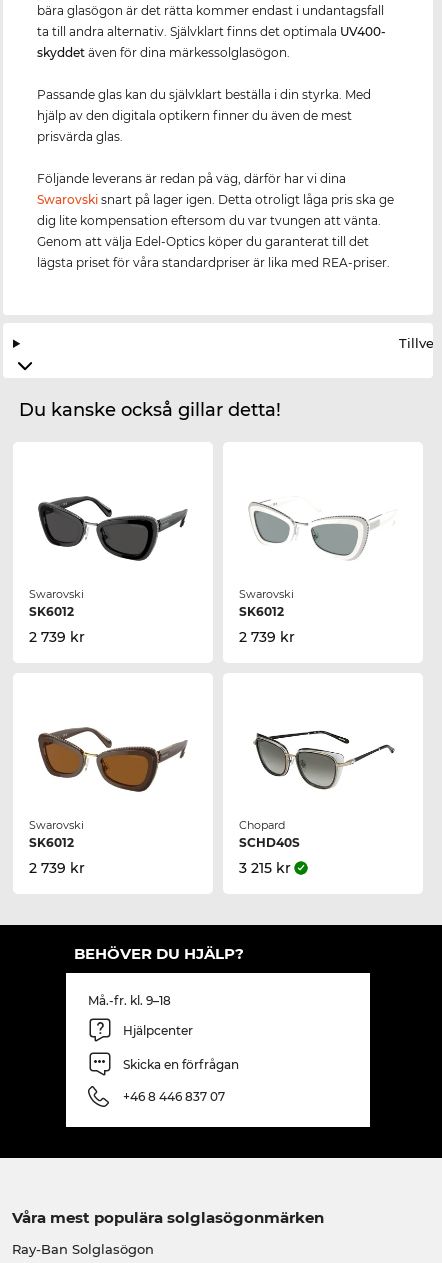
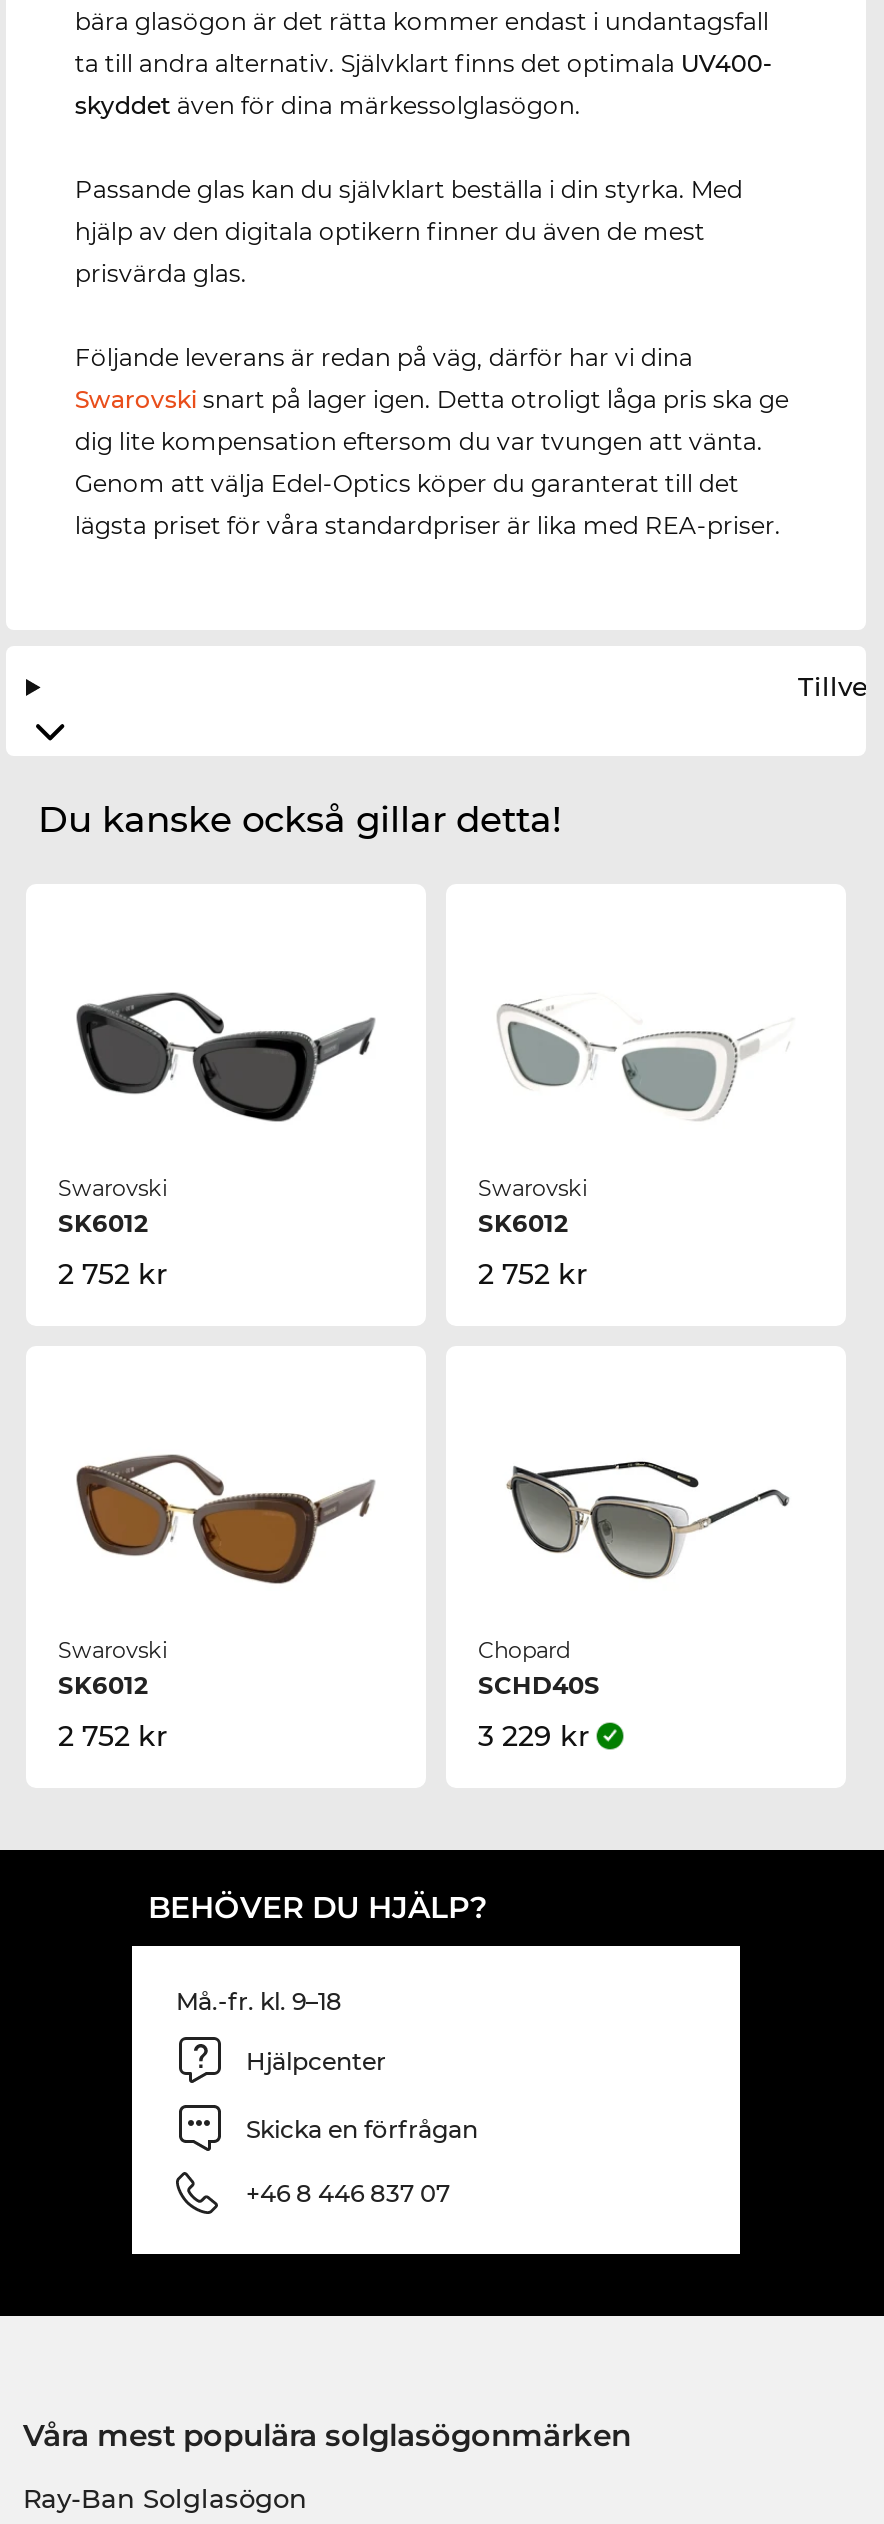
- 2 739 kr
+ 2 752 kr

- 2 739 kr
+ 2 752 kr

- 2 739 kr
+ 2 752 kr

- 3 215 kr
+ 3 229 kr
